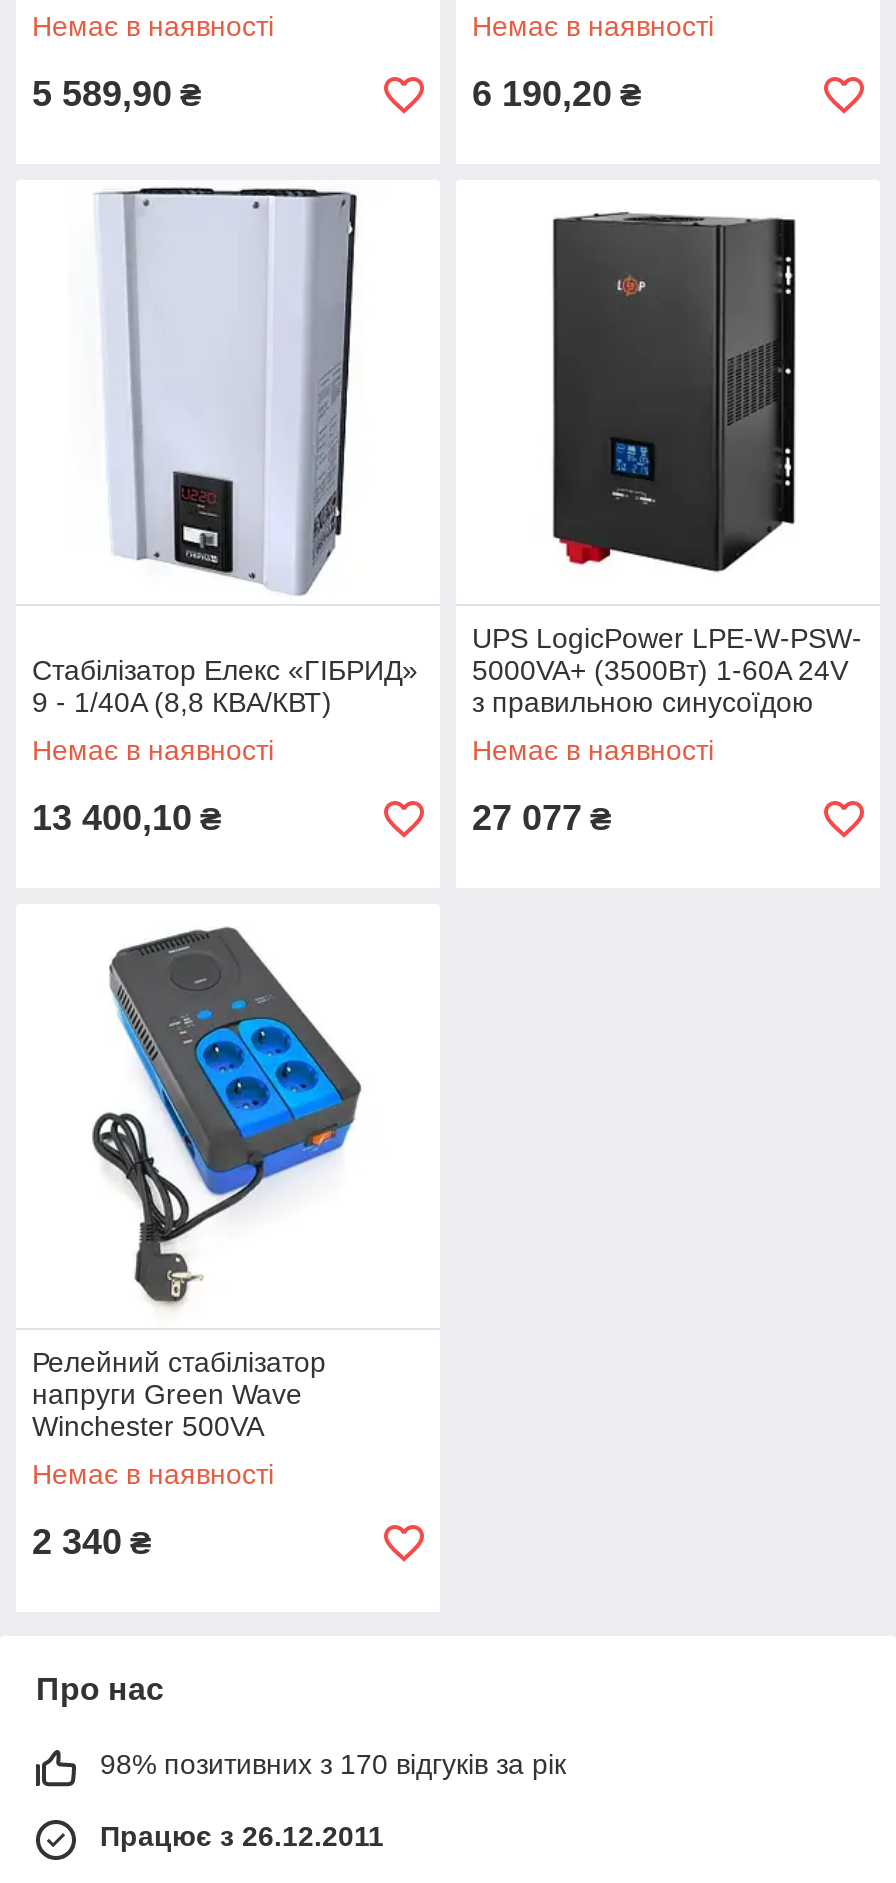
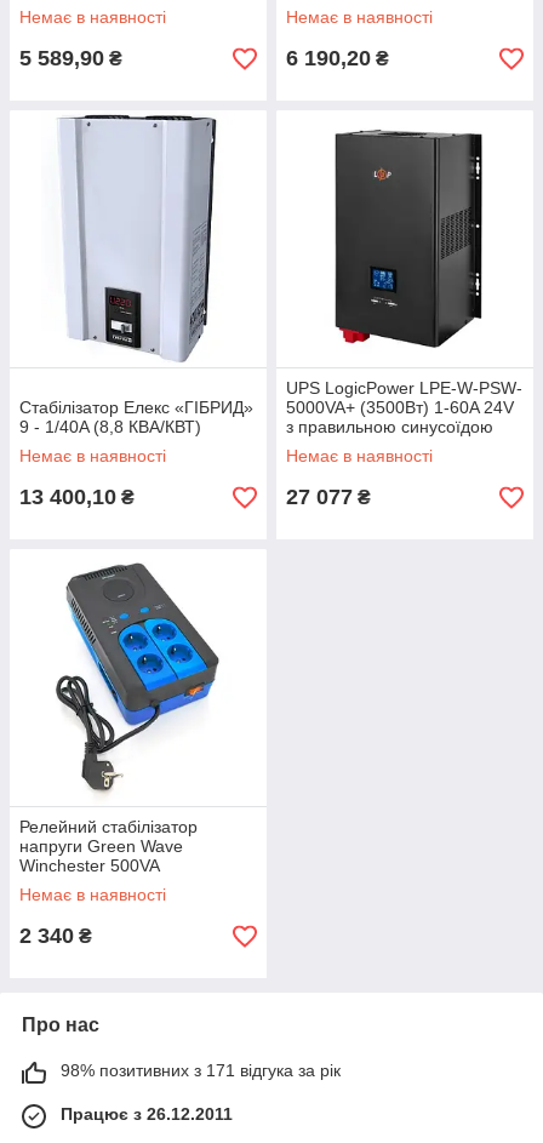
- 98% позитивних з 170 відгуків за рік
+ 98% позитивних з 171 відгука за рік
